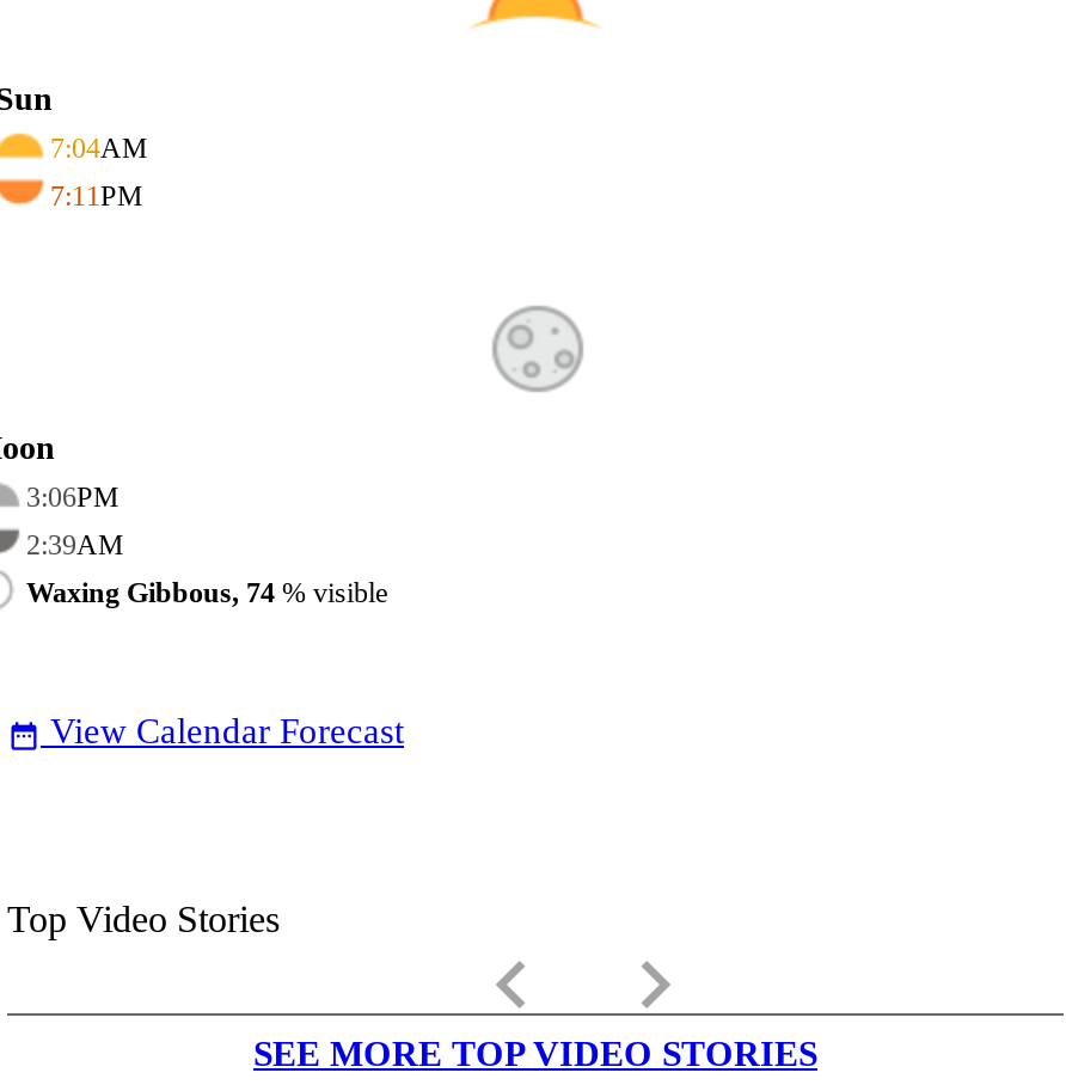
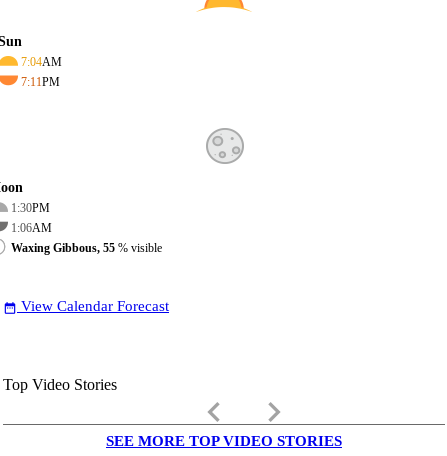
- 3:06PM
+ 1:30PM

- 2:39AM
+ 1:06AM

- Waxing Gibbous, 74% visible
+ Waxing Gibbous, 55% visible
